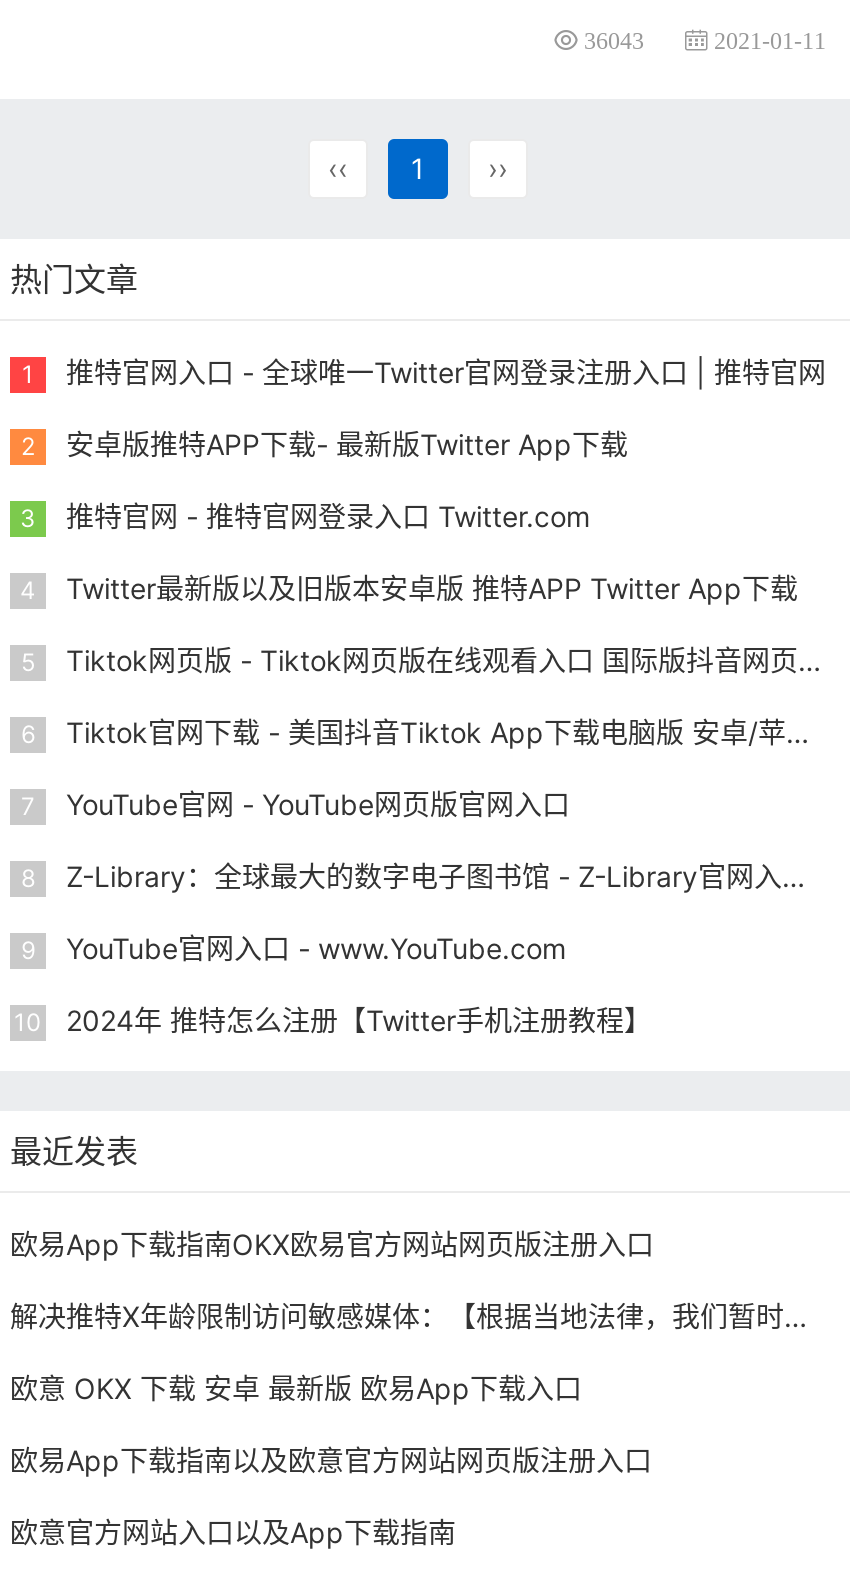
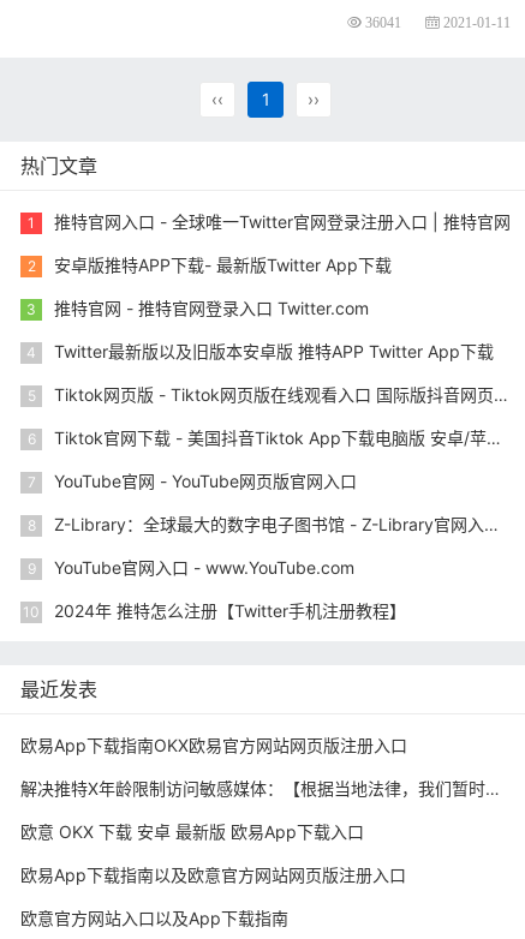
- 36043
+ 36041
